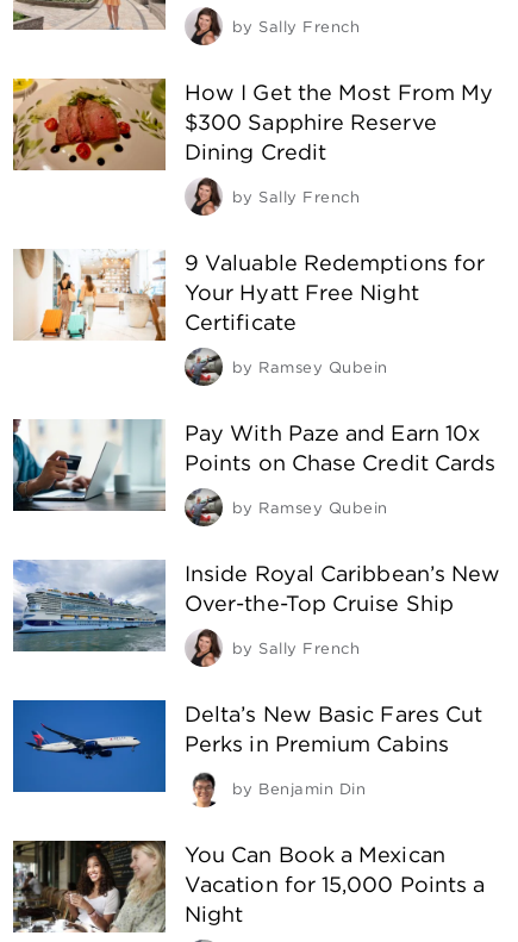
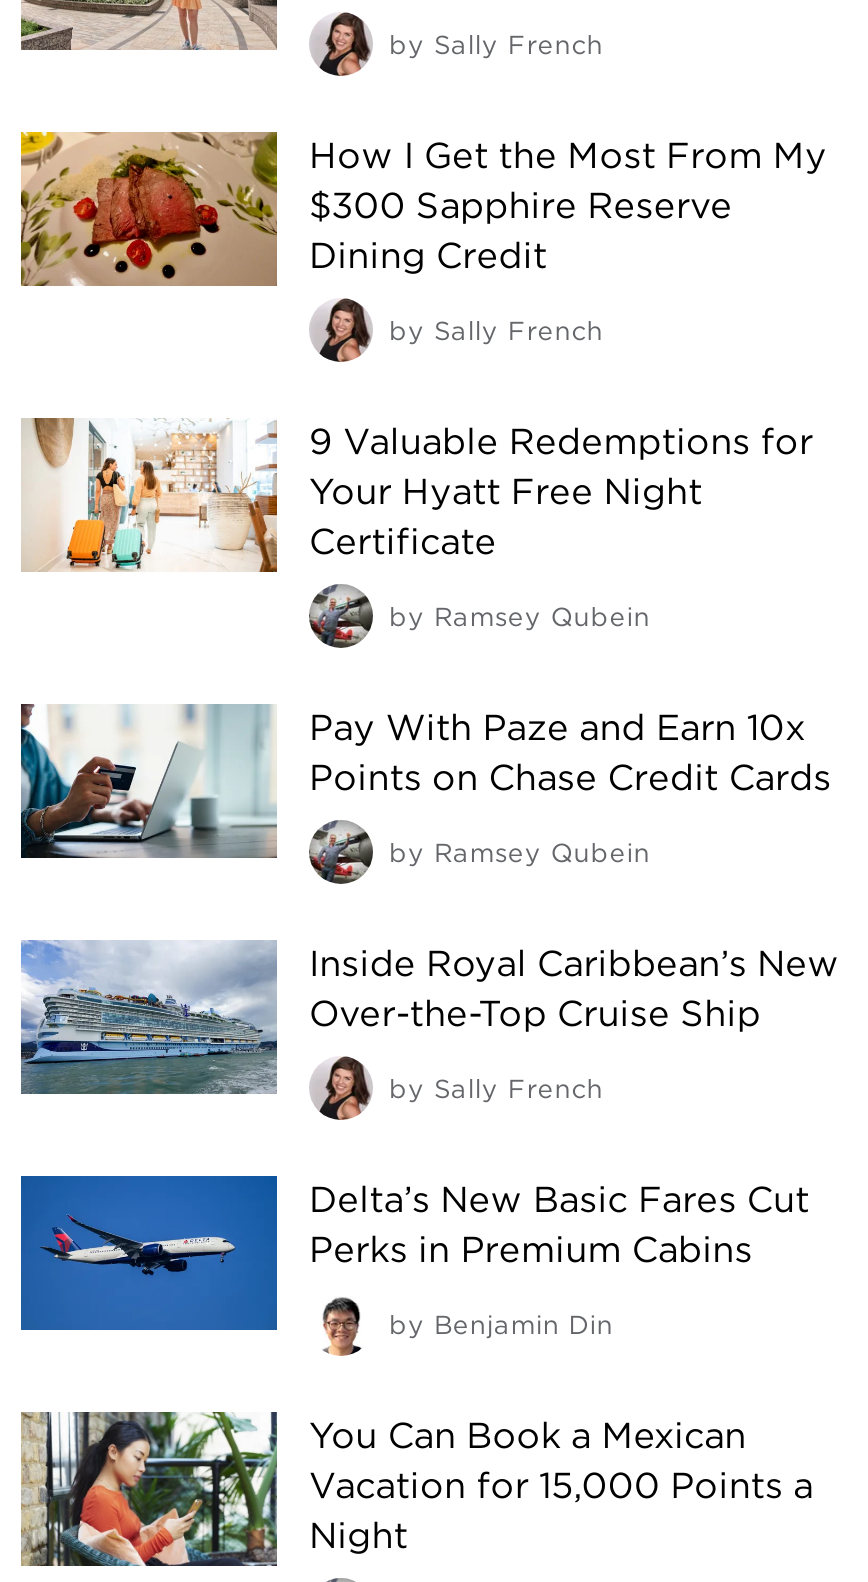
- [image]
+ [image]
